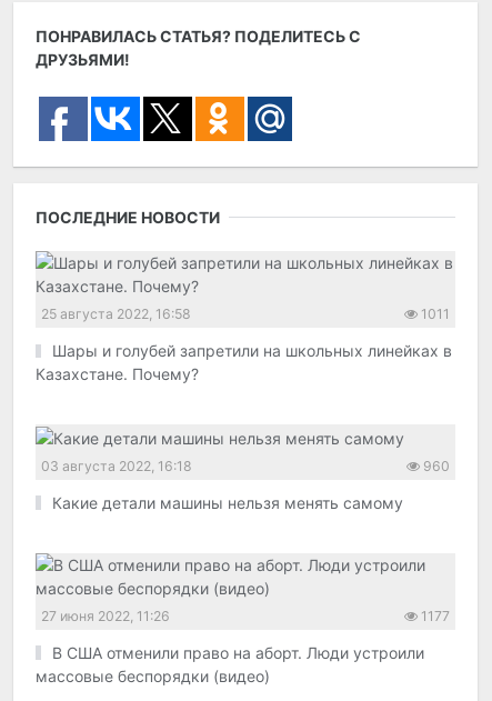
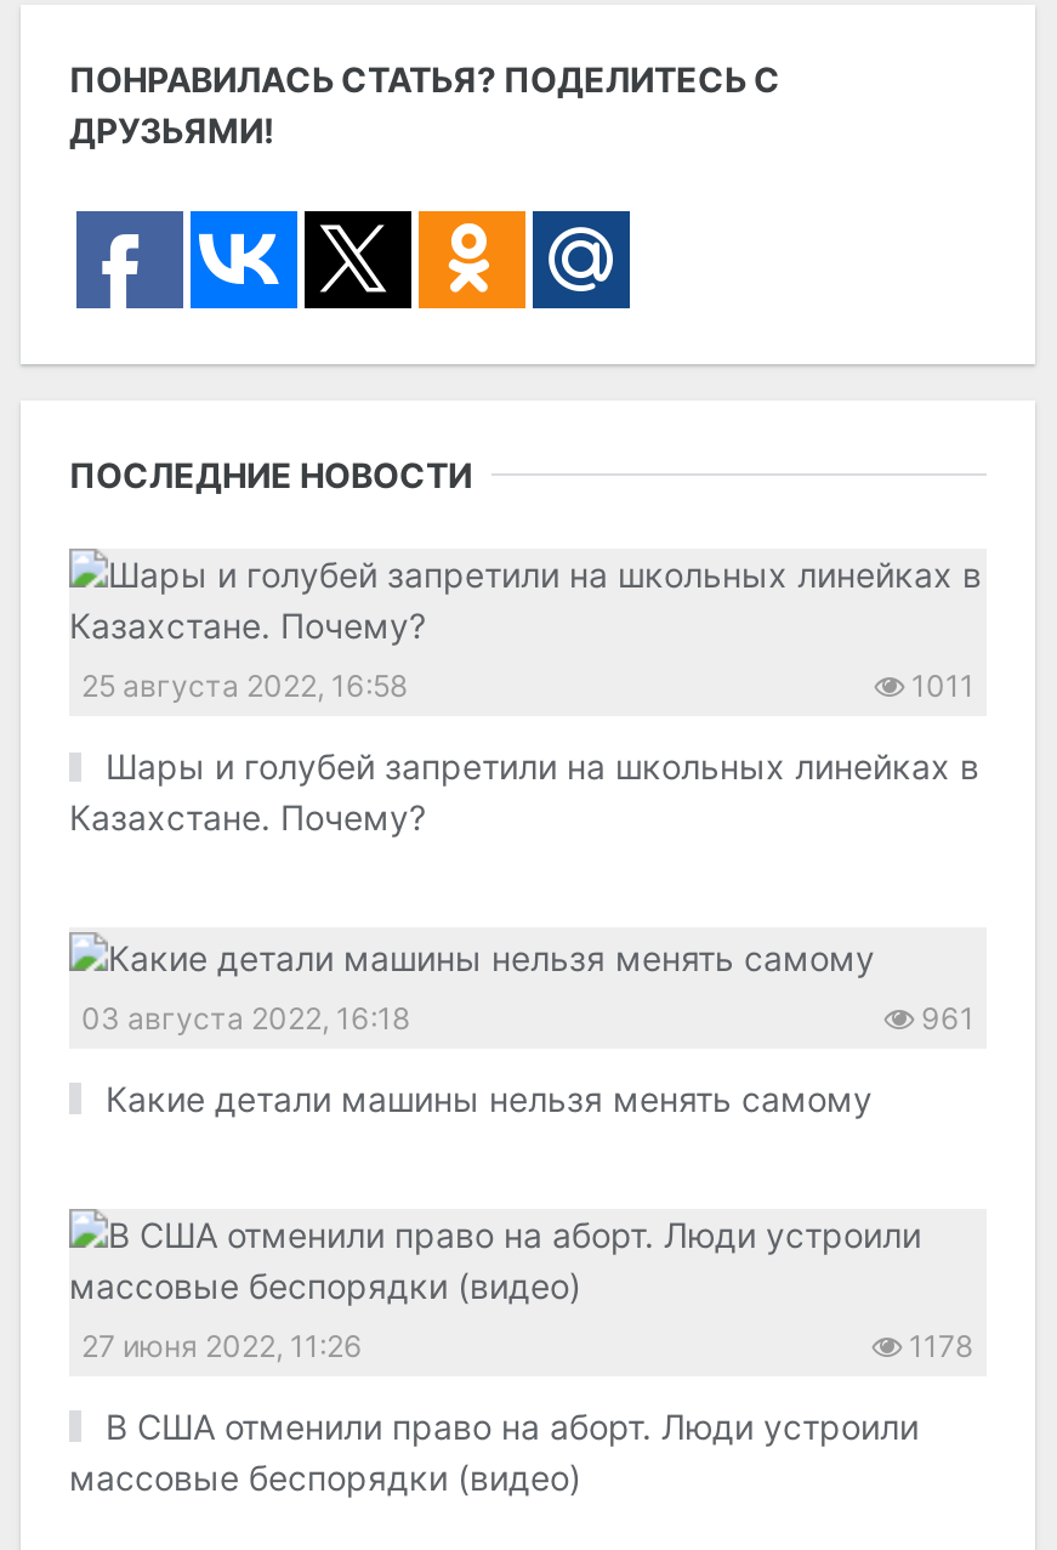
- 960
+ 961

- 1177
+ 1178
